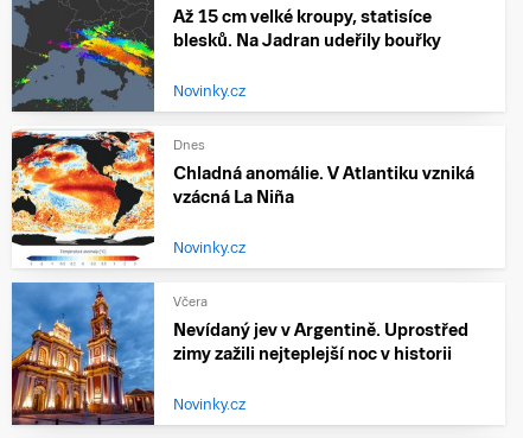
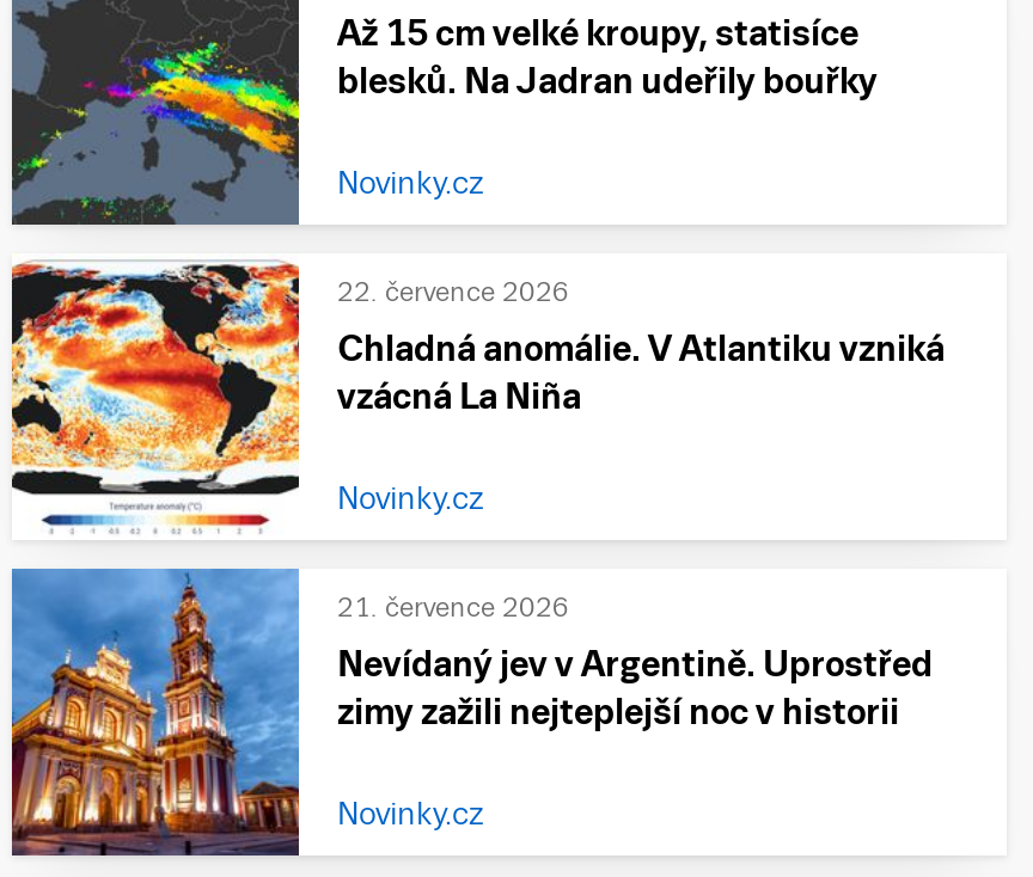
- Dnes
+ 22. července 2026

- Včera
+ 21. července 2026
